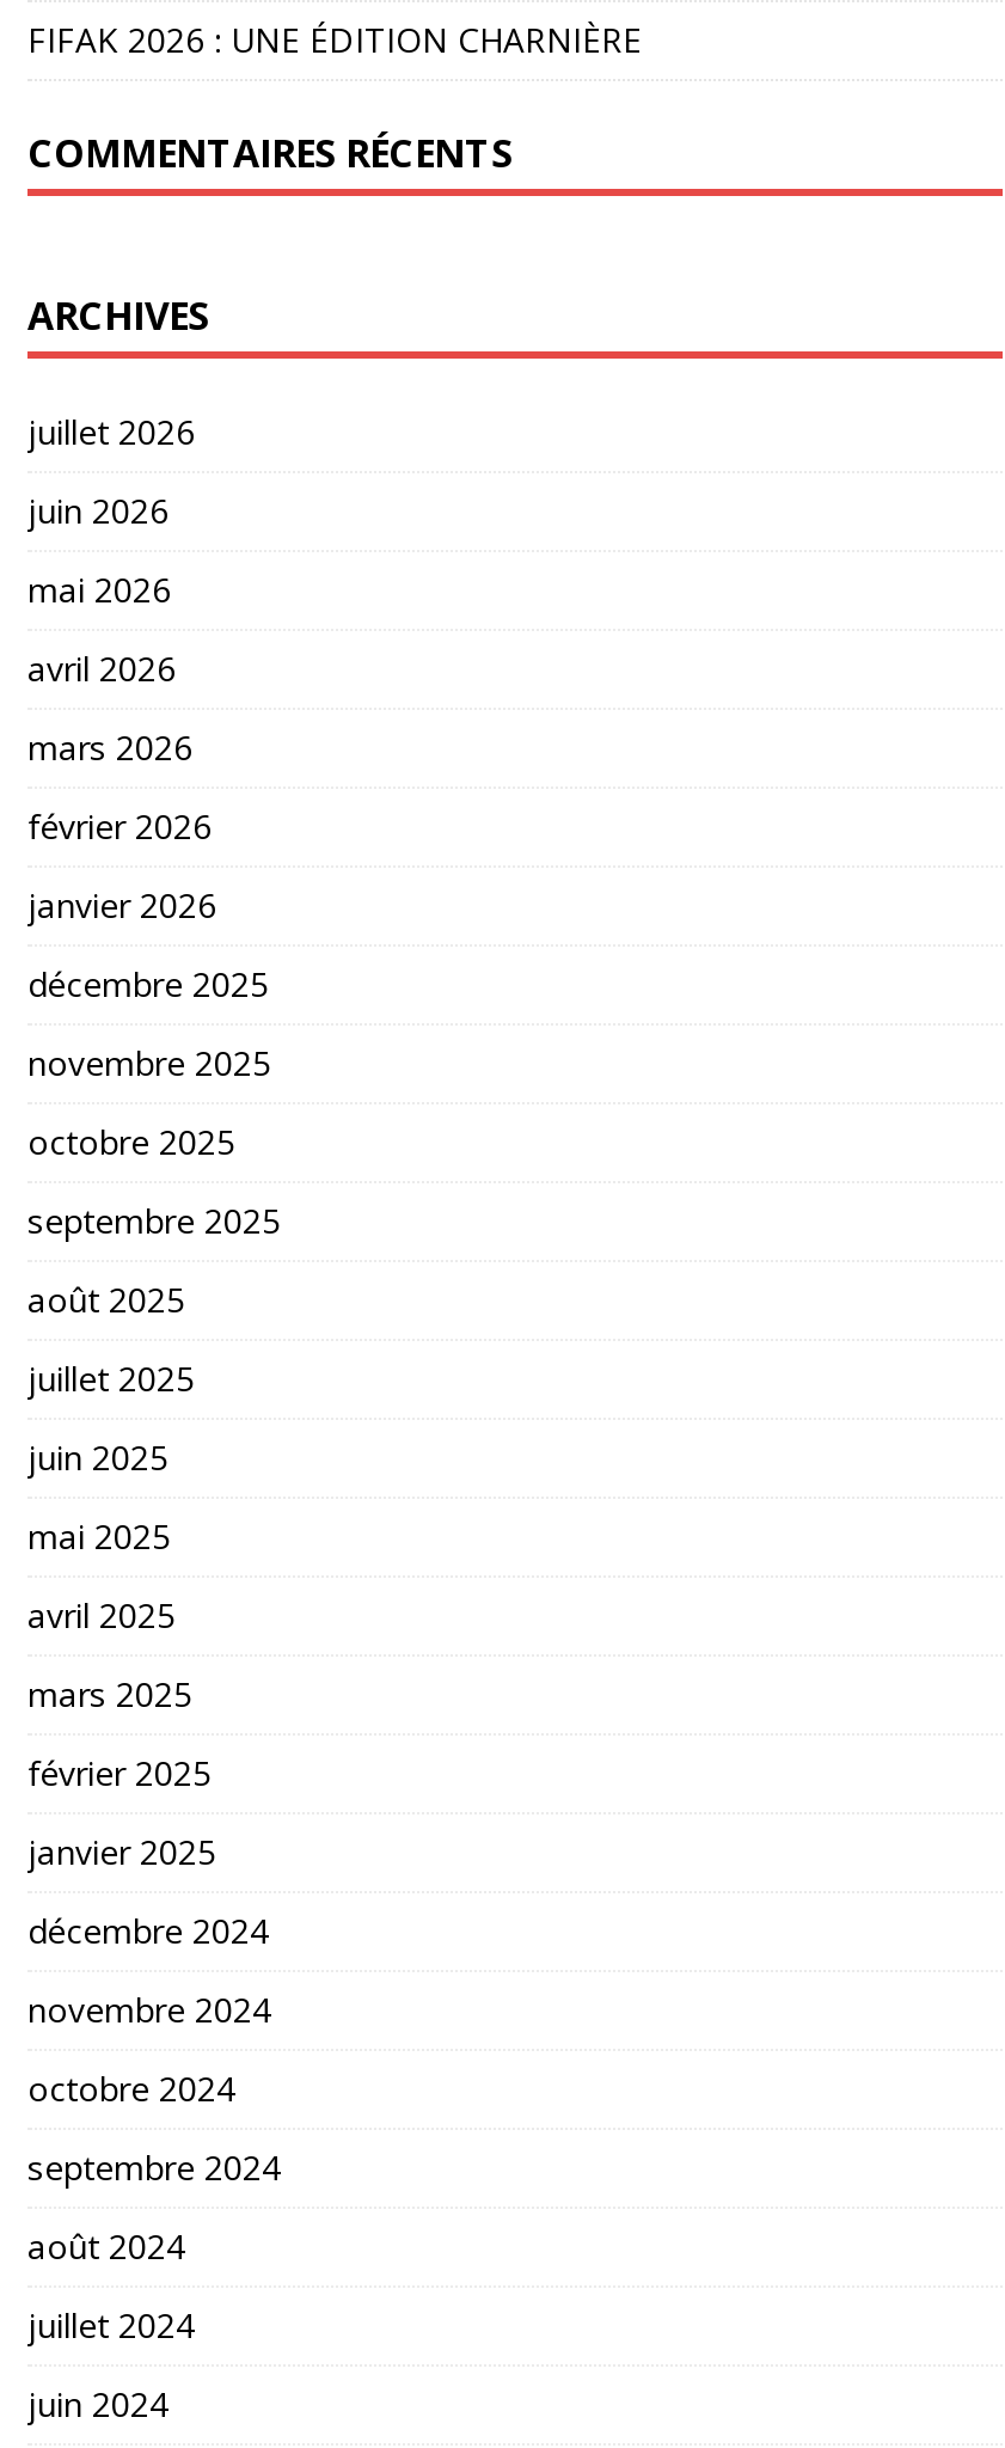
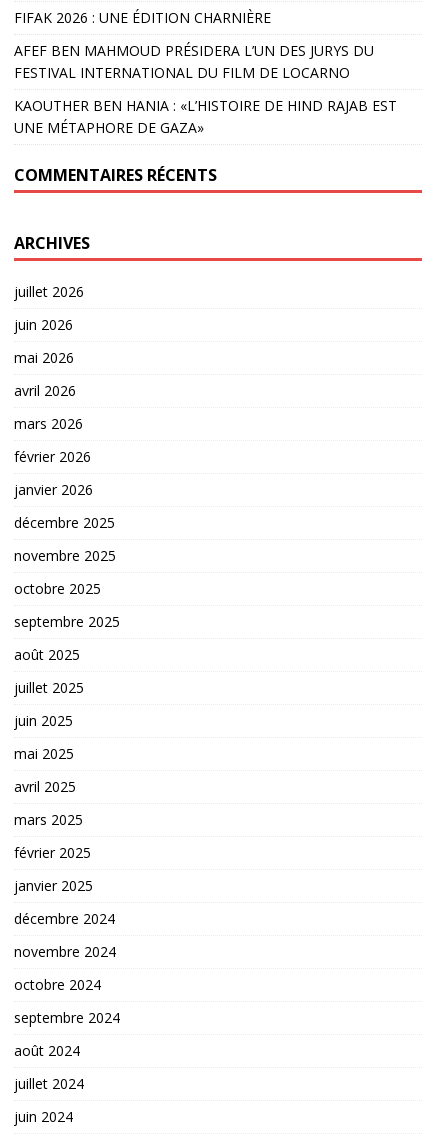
+ AFEF BEN MAHMOUD PRÉSIDERA L’UN DES JURYS DU
+ FESTIVAL INTERNATIONAL DU FILM DE LOCARNO
+ KAOUTHER BEN HANIA : «L’HISTOIRE DE HIND RAJAB EST
+ UNE MÉTAPHORE DE GAZA»
